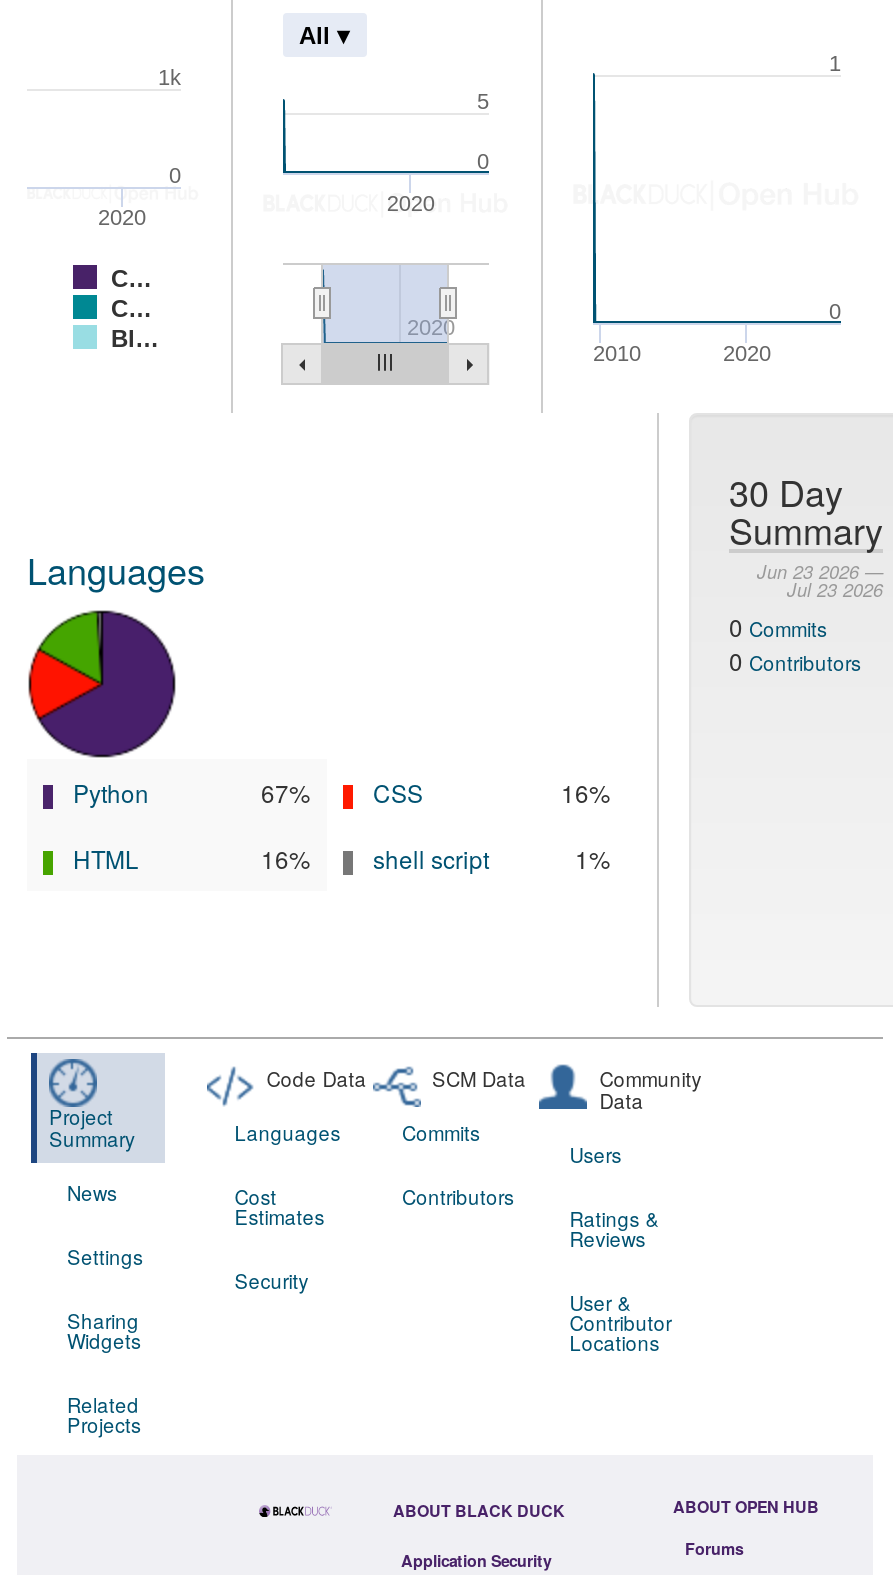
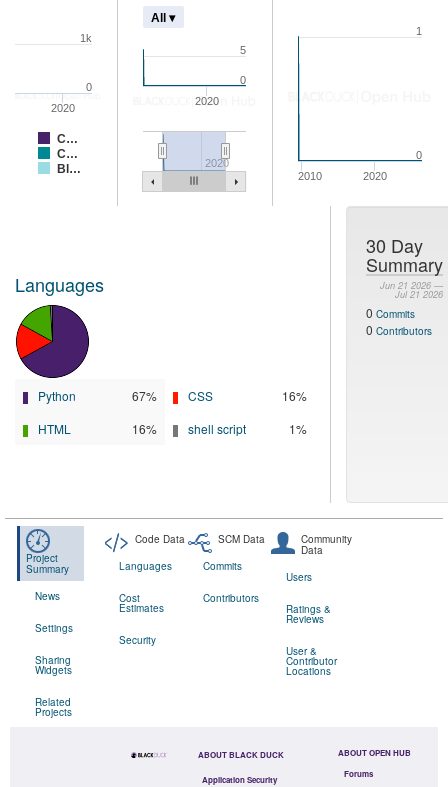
- Jun 23 2026 —
+ Jun 21 2026 —

- Jul 23 2026
+ Jul 21 2026
